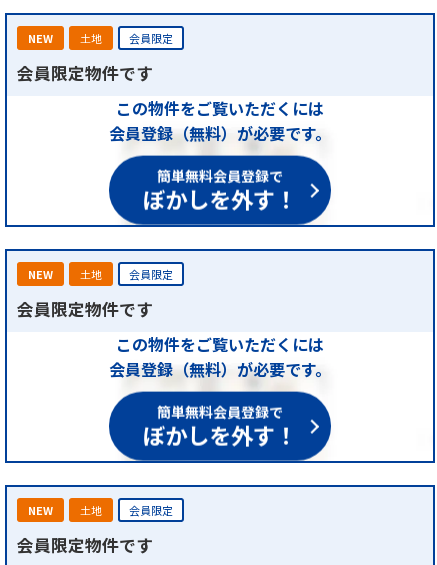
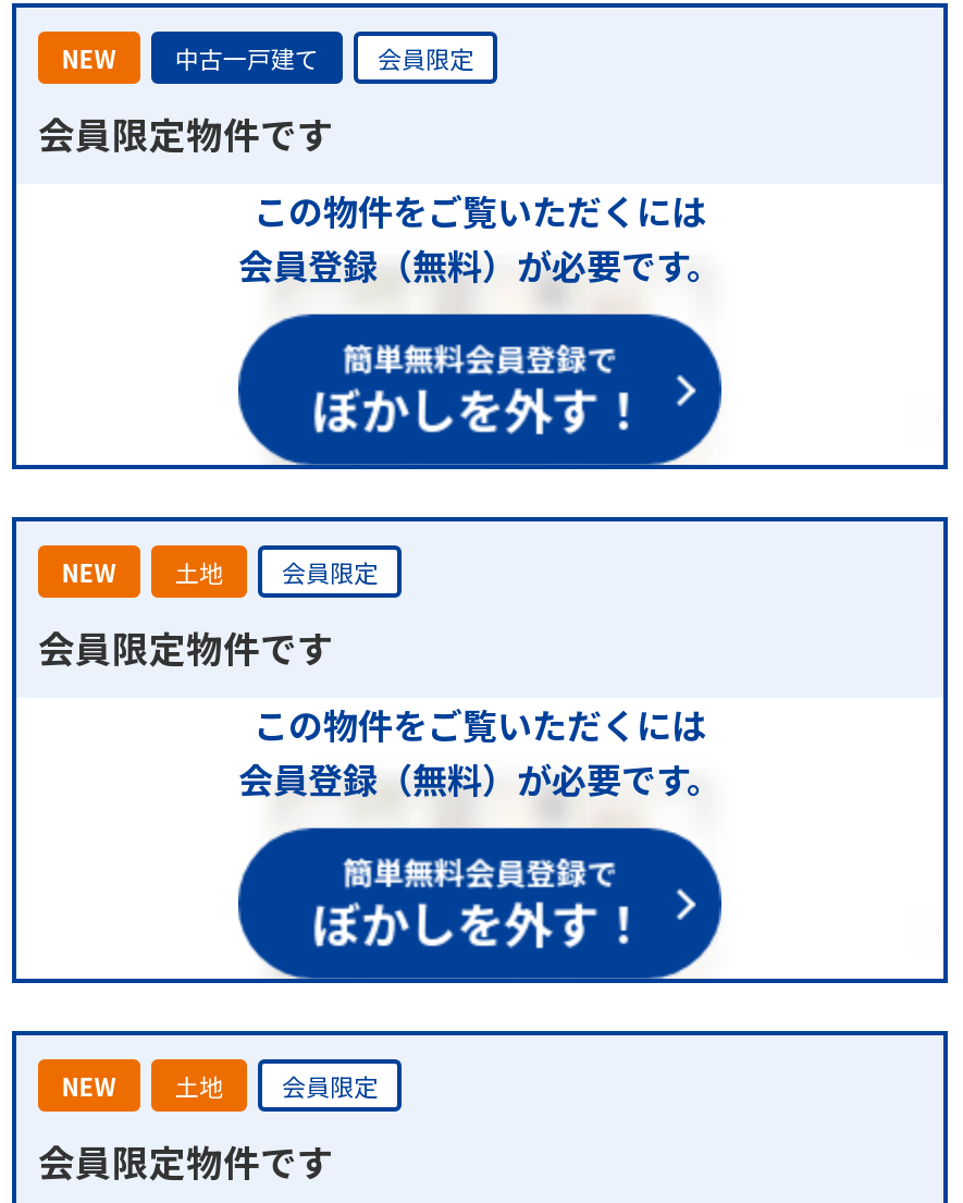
- 土地
+ 中古一戸建て
